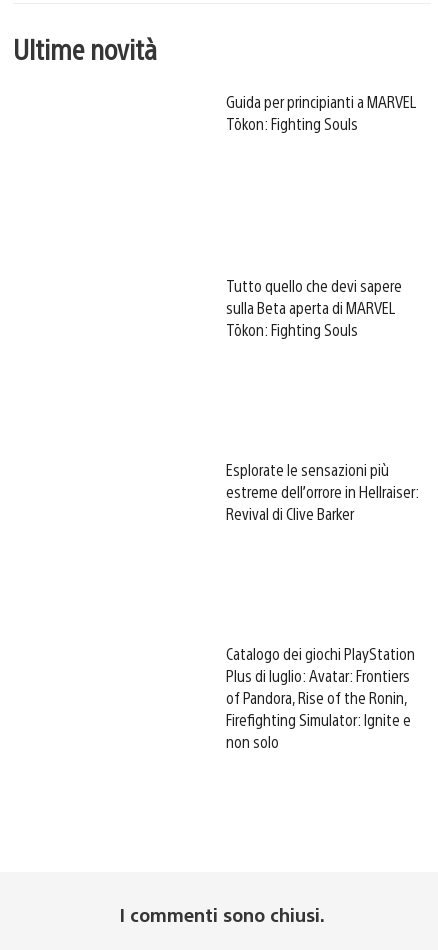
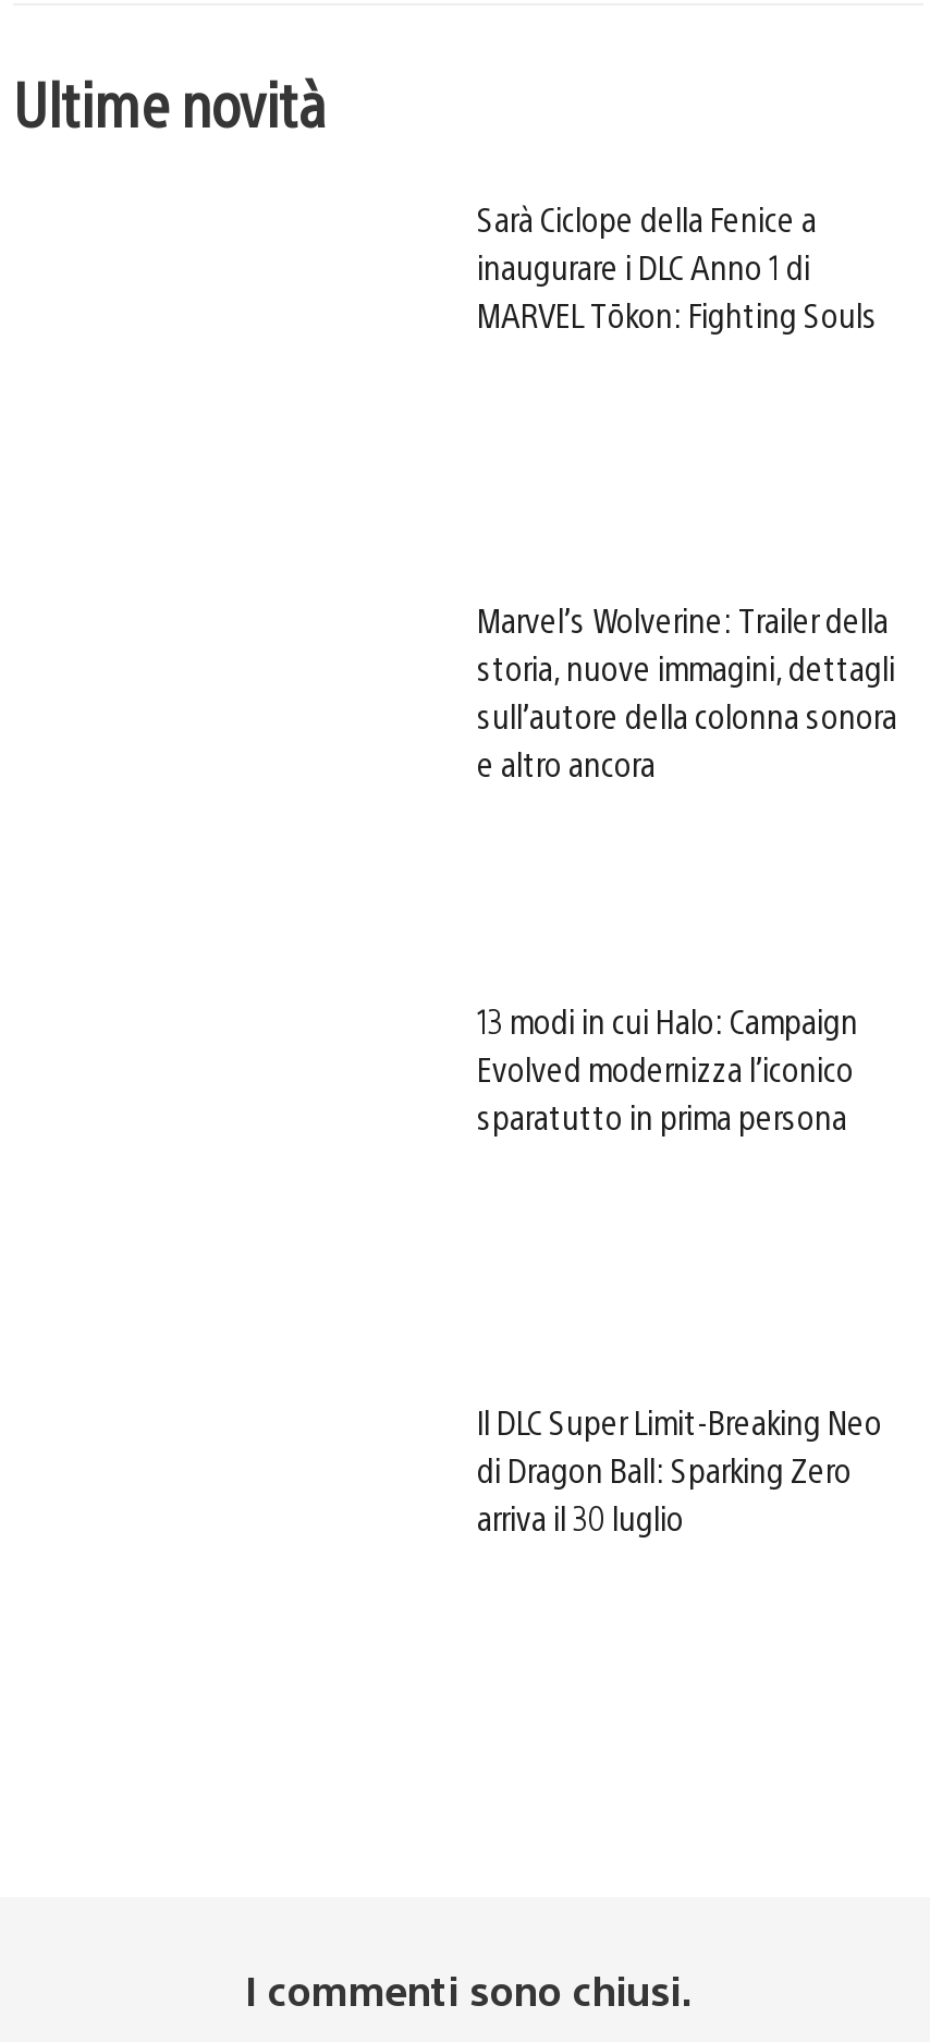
- Guida per principianti a MARVEL
- Tōkon: Fighting Souls
+ Sarà Ciclope della Fenice a
+ inaugurare i DLC Anno 1 di
+ MARVEL Tōkon: Fighting Souls

- Tutto quello che devi sapere
- sulla Beta aperta di MARVEL
- Tōkon: Fighting Souls
+ Marvel’s Wolverine: Trailer della
+ storia, nuove immagini, dettagli
+ sull’autore della colonna sonora
+ e altro ancora

- Esplorate le sensazioni più
- estreme dell’orrore in Hellraiser:
- Revival di Clive Barker
+ 13 modi in cui Halo: Campaign
+ Evolved modernizza l’iconico
+ sparatutto in prima persona

- Catalogo dei giochi PlayStation
- Plus di luglio: Avatar: Frontiers
- of Pandora, Rise of the Ronin,
- Firefighting Simulator: Ignite e
- non solo
+ Il DLC Super Limit-Breaking Neo
+ di Dragon Ball: Sparking Zero
+ arriva il 30 luglio
